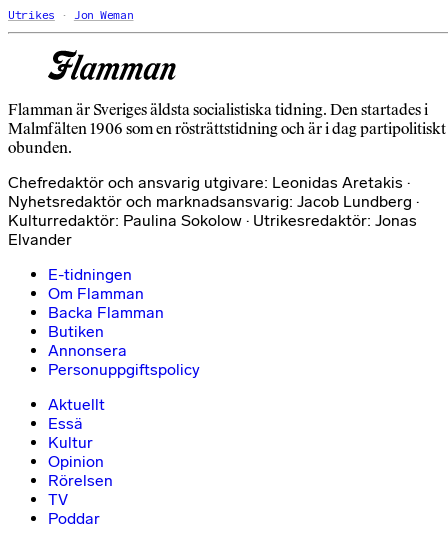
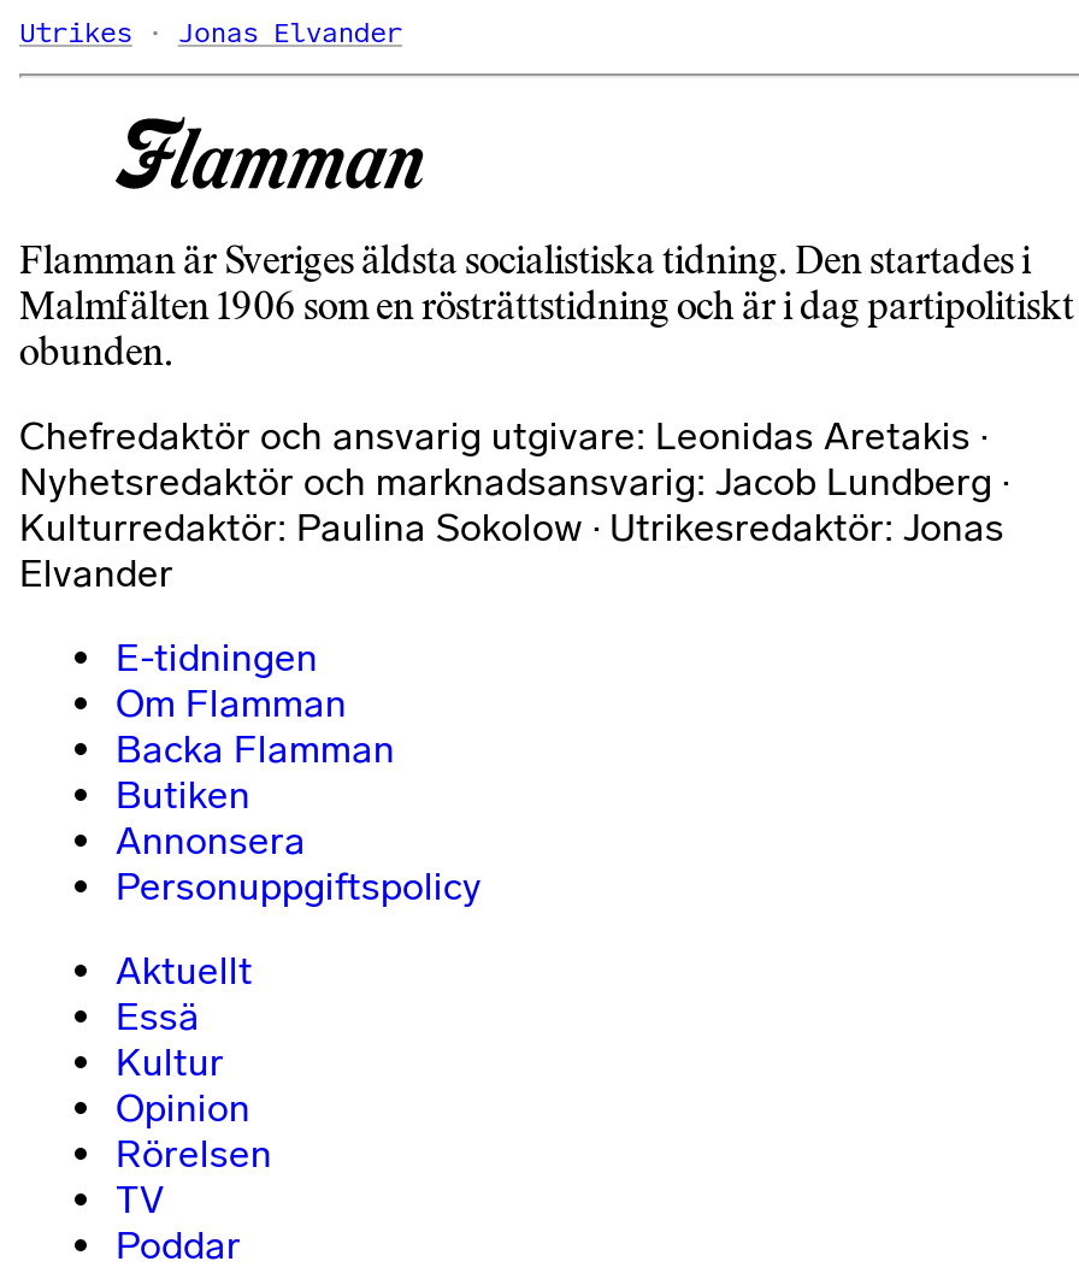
- Jon Weman
+ Jonas Elvander
